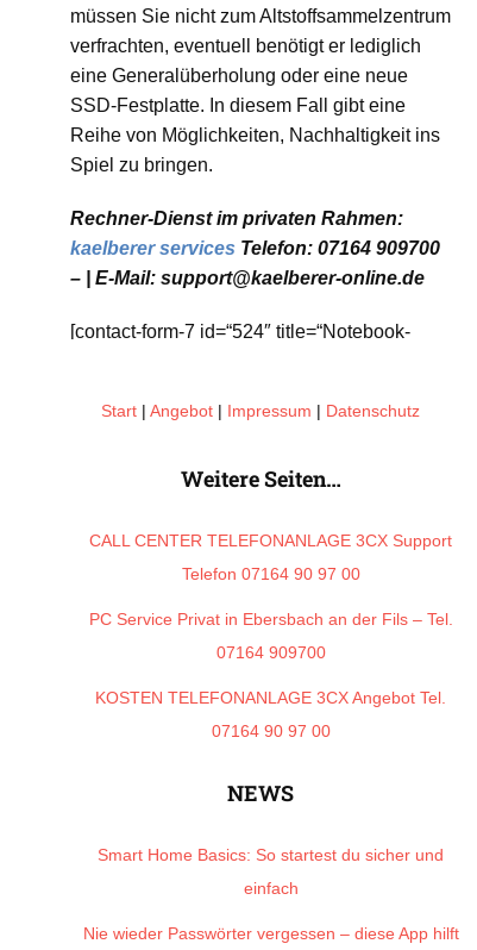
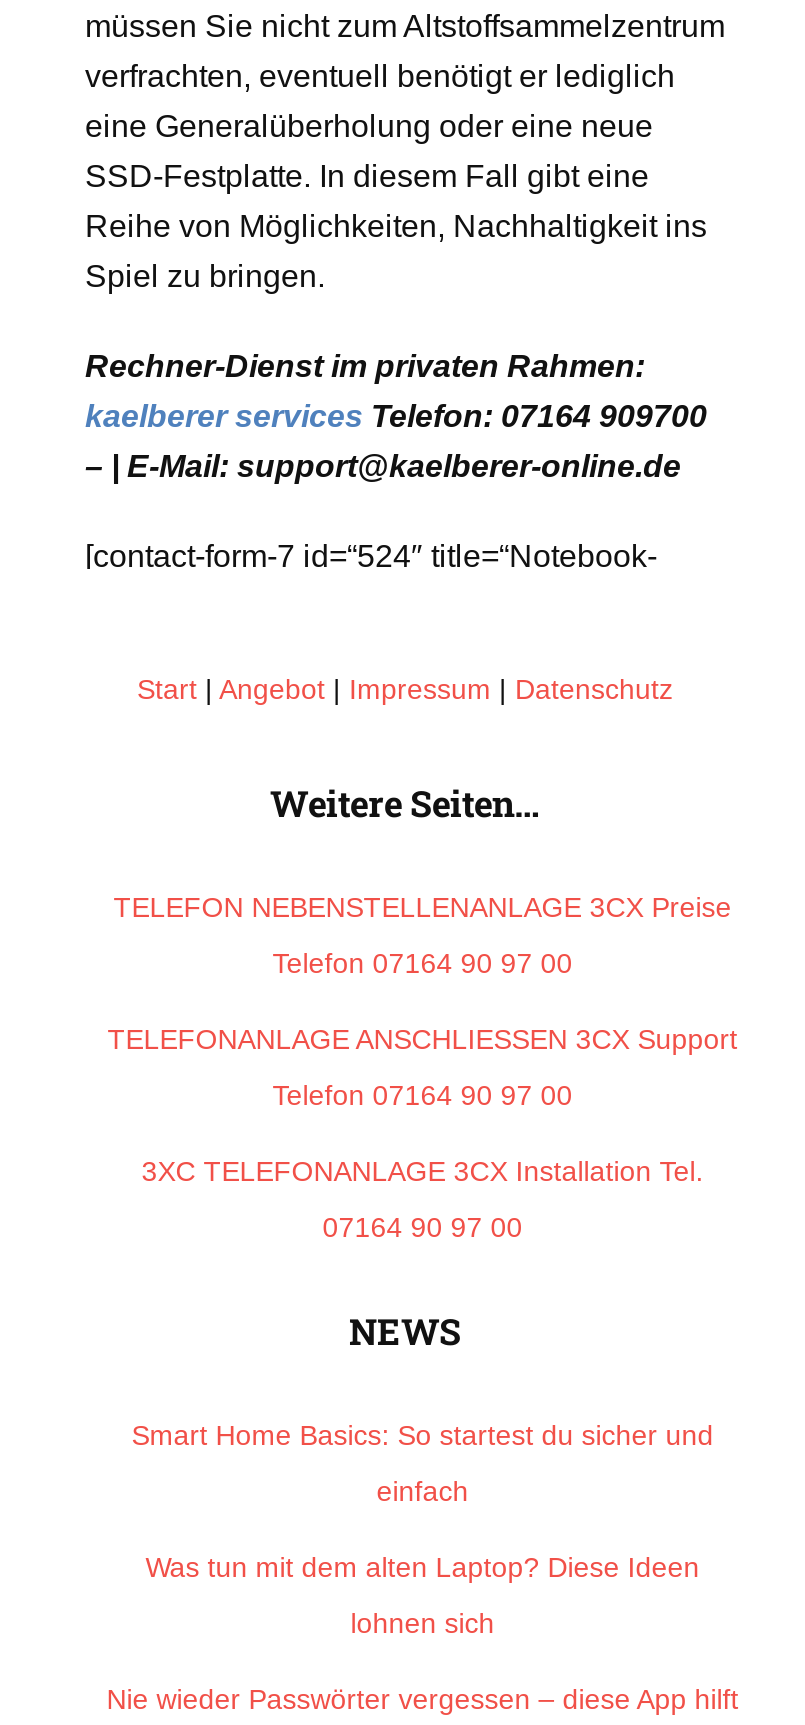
- CALL CENTER TELEFONANLAGE 3CX Support
+ TELEFON NEBENSTELLENANLAGE 3CX Preise

- PC Service Privat in Ebersbach an der Fils – Tel.
+ TELEFONANLAGE ANSCHLIESSEN 3CX Support

- 07164 909700
+ Telefon 07164 90 97 00

- KOSTEN TELEFONANLAGE 3CX Angebot Tel.
+ 3XC TELEFONANLAGE 3CX Installation Tel.

+ Was tun mit dem alten Laptop? Diese Ideen
+ lohnen sich
